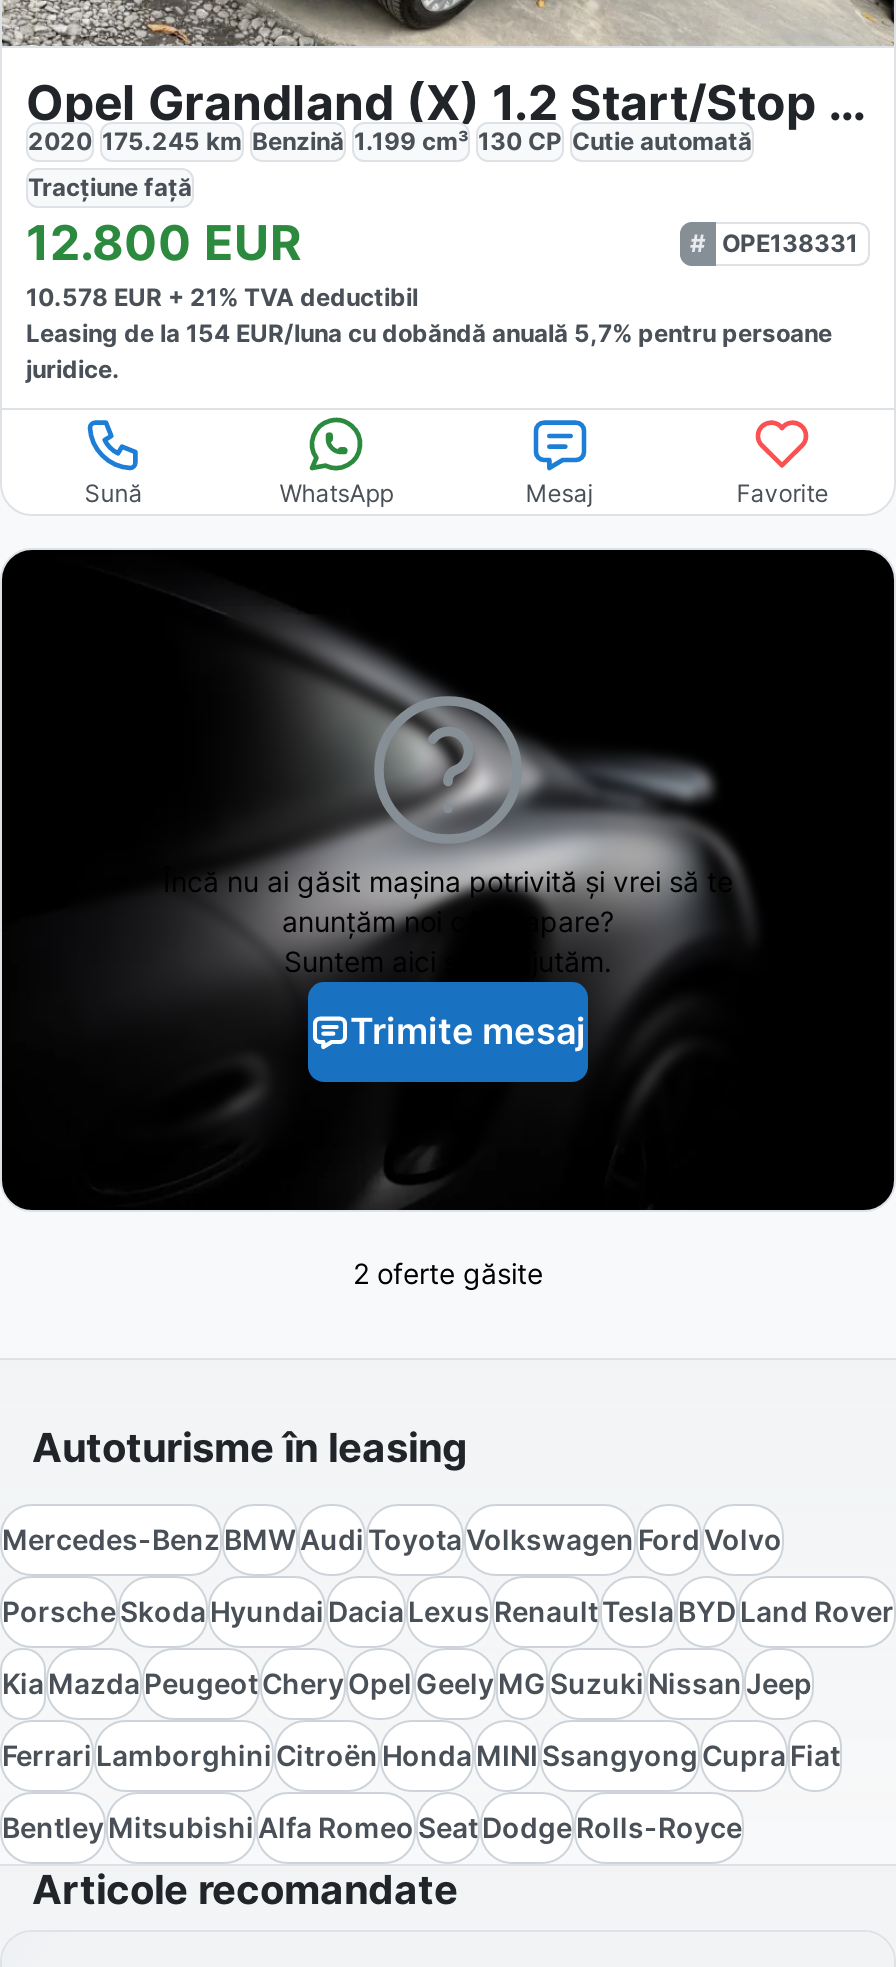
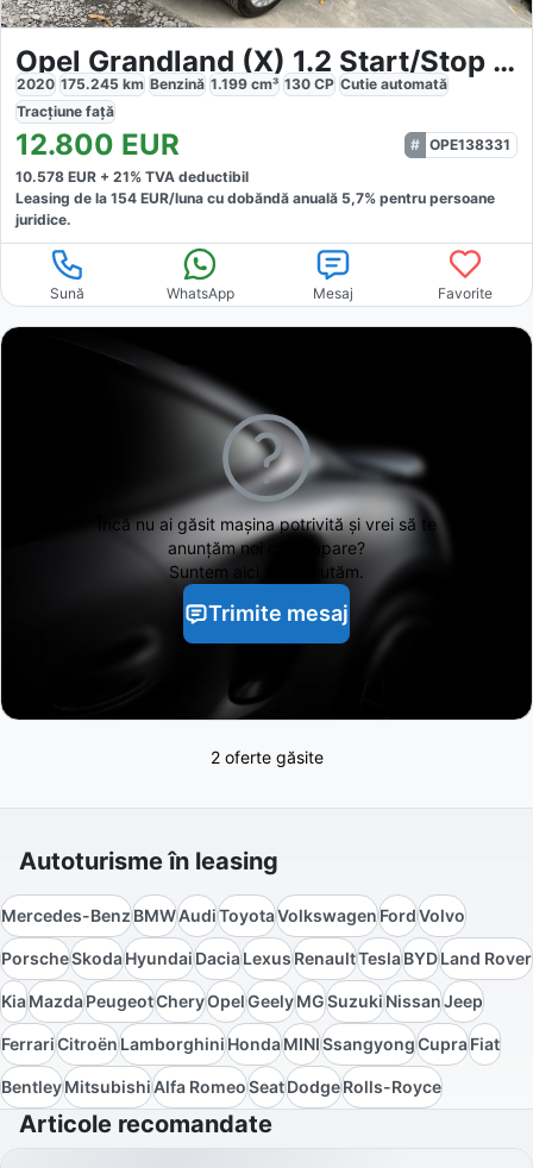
- Ferrari Lamborghini Citroën Honda MINI Ssangyong Cupra Fiat
+ Ferrari Citroën Lamborghini Honda MINI Ssangyong Cupra Fiat
